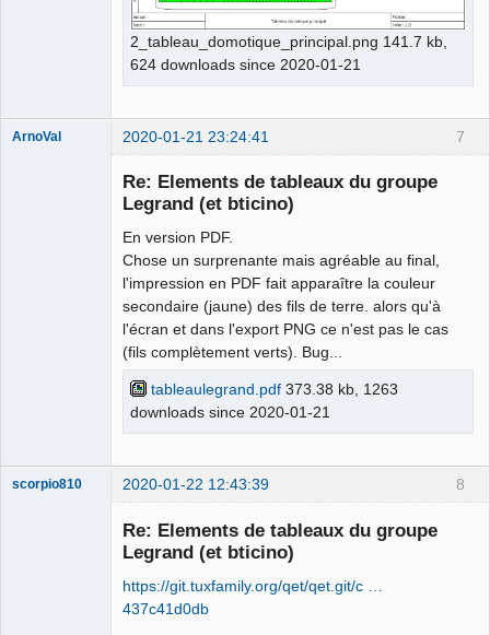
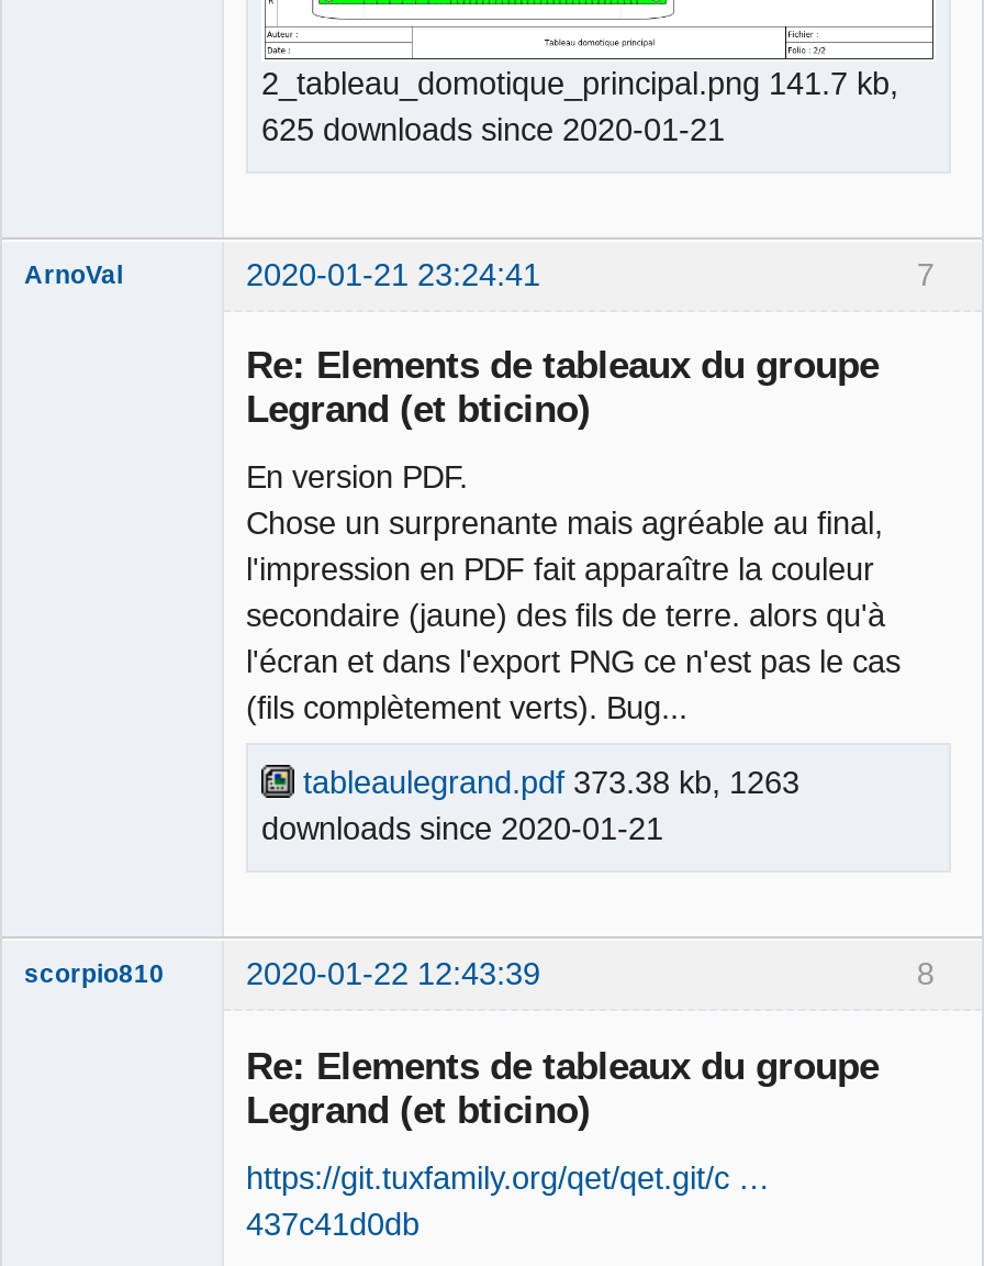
- 624 downloads since 2020-01-21
+ 625 downloads since 2020-01-21
